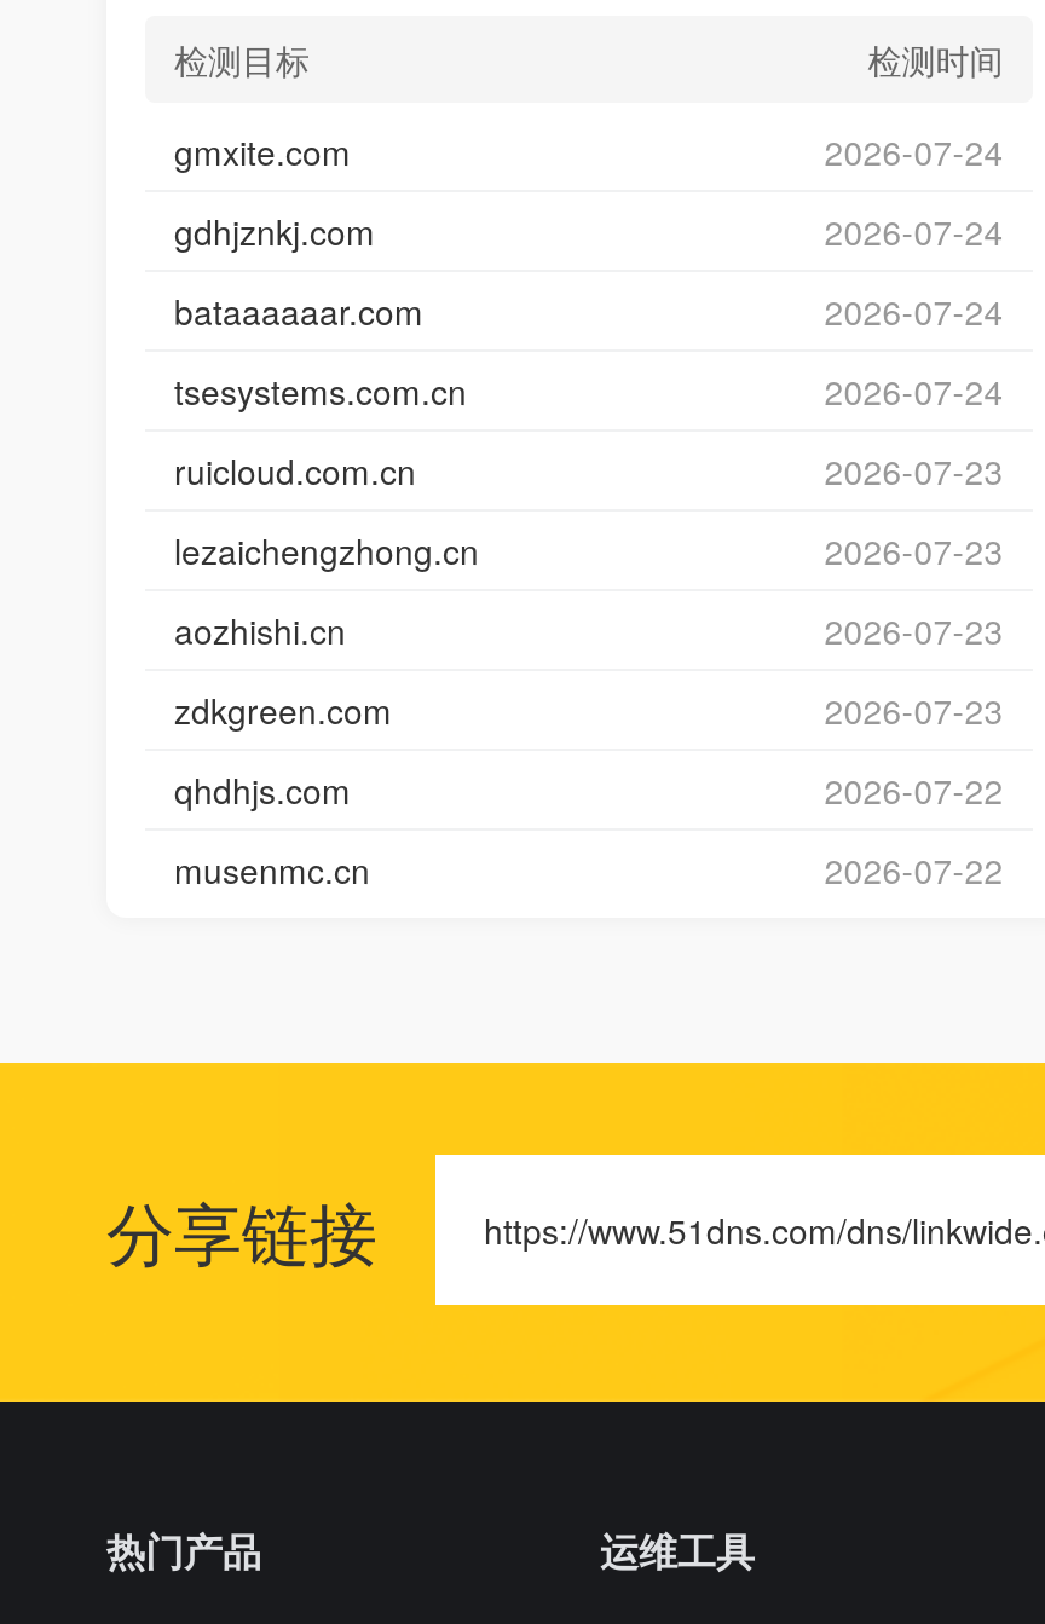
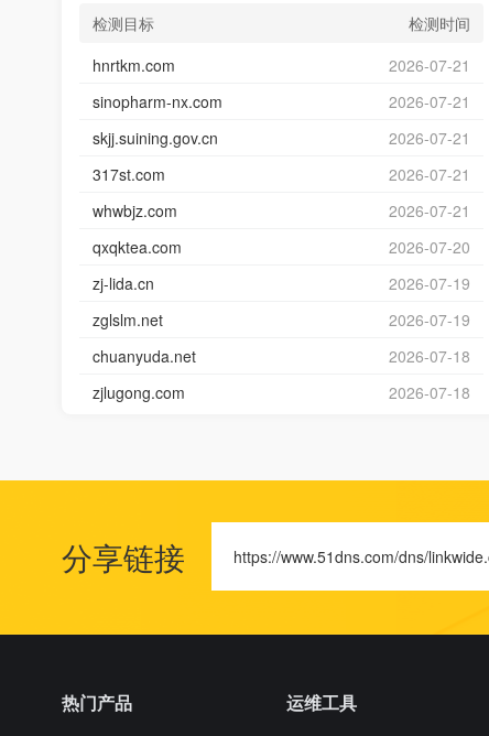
- gmxite.com
- 2026-07-24
+ hnrtkm.com
+ 2026-07-21

- gdhjznkj.com
- 2026-07-24
+ sinopharm-nx.com
+ 2026-07-21

- bataaaaaar.com
- 2026-07-24
+ skjj.suining.gov.cn
+ 2026-07-21

- tsesystems.com.cn
- 2026-07-24
+ 317st.com
+ 2026-07-21

- ruicloud.com.cn
- 2026-07-23
+ whwbjz.com
+ 2026-07-21

- lezaichengzhong.cn
- 2026-07-23
+ qxqktea.com
+ 2026-07-20

- aozhishi.cn
- 2026-07-23
+ zj-lida.cn
+ 2026-07-19

- zdkgreen.com
- 2026-07-23
+ zglslm.net
+ 2026-07-19

- qhdhjs.com
- 2026-07-22
+ chuanyuda.net
+ 2026-07-18

- musenmc.cn
- 2026-07-22
+ zjlugong.com
+ 2026-07-18
